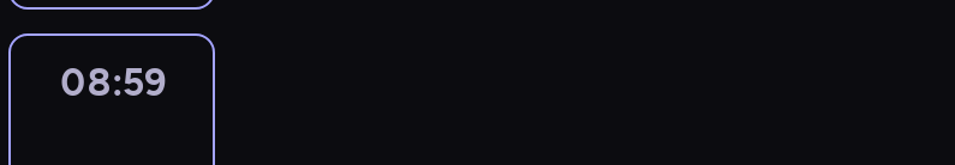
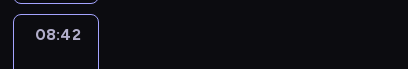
- 08:59
+ 08:42
